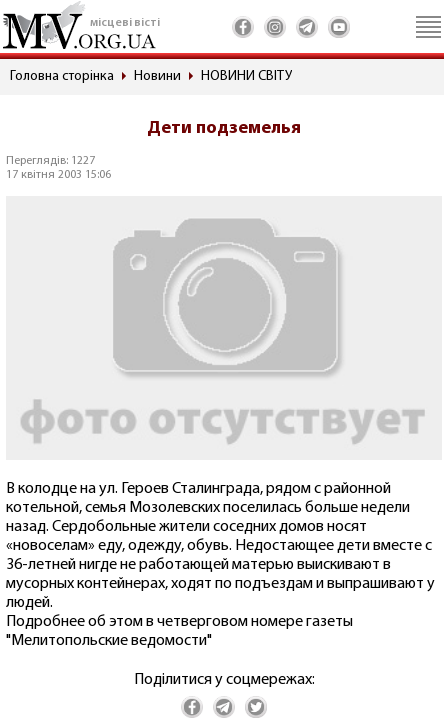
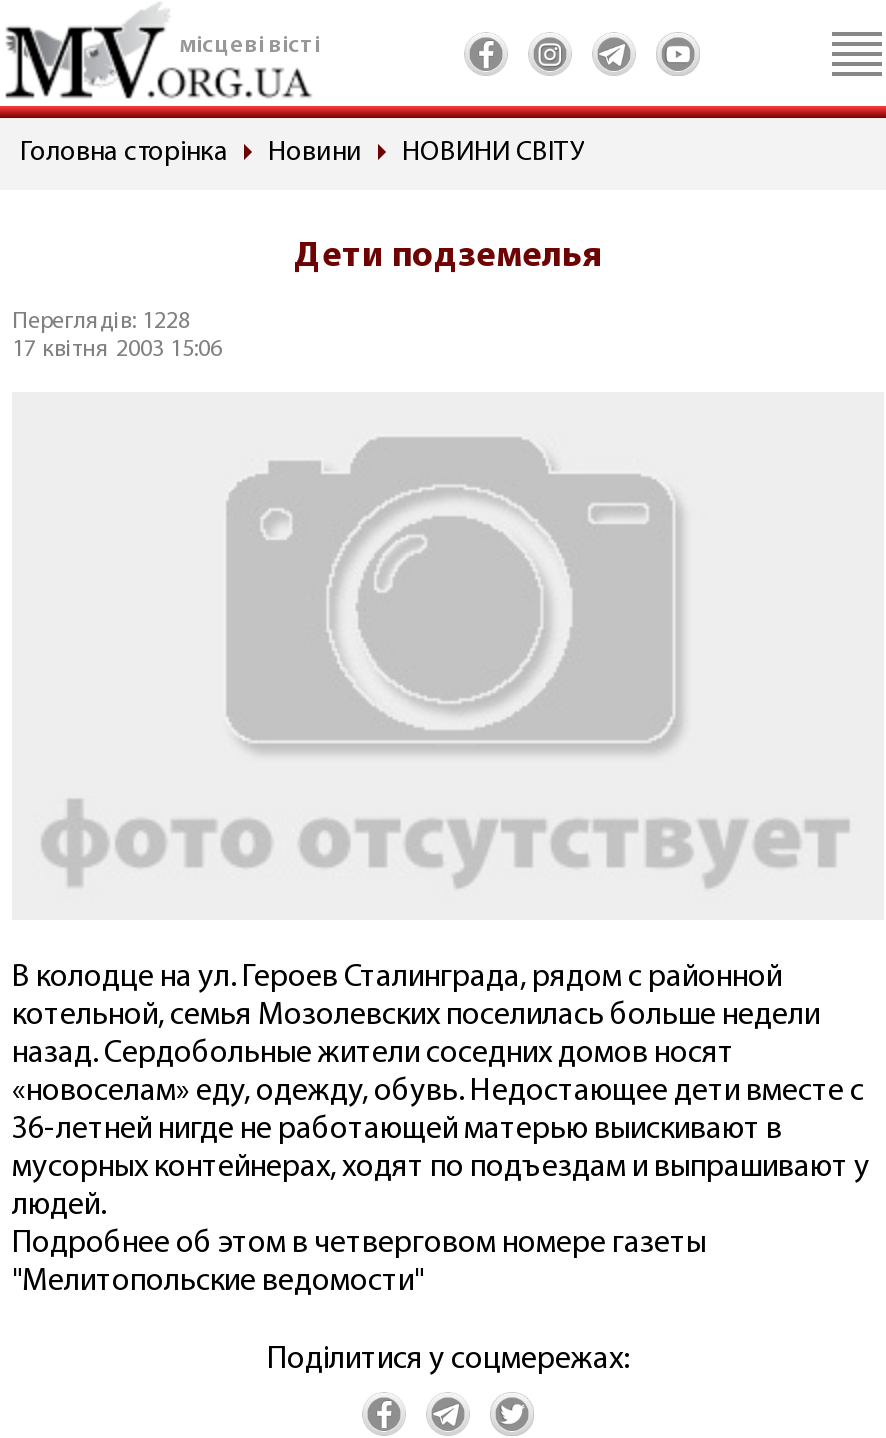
- Переглядів: 1227
+ Переглядів: 1228
